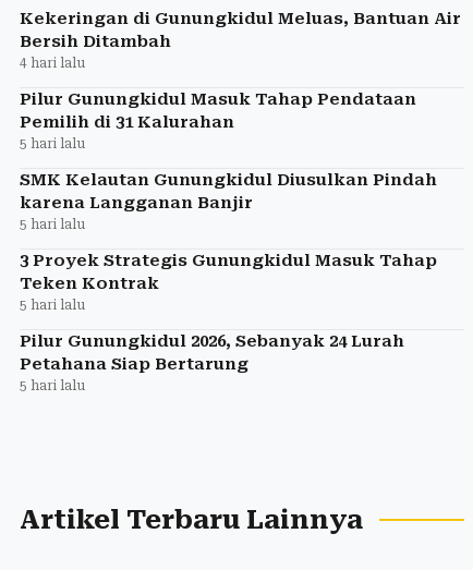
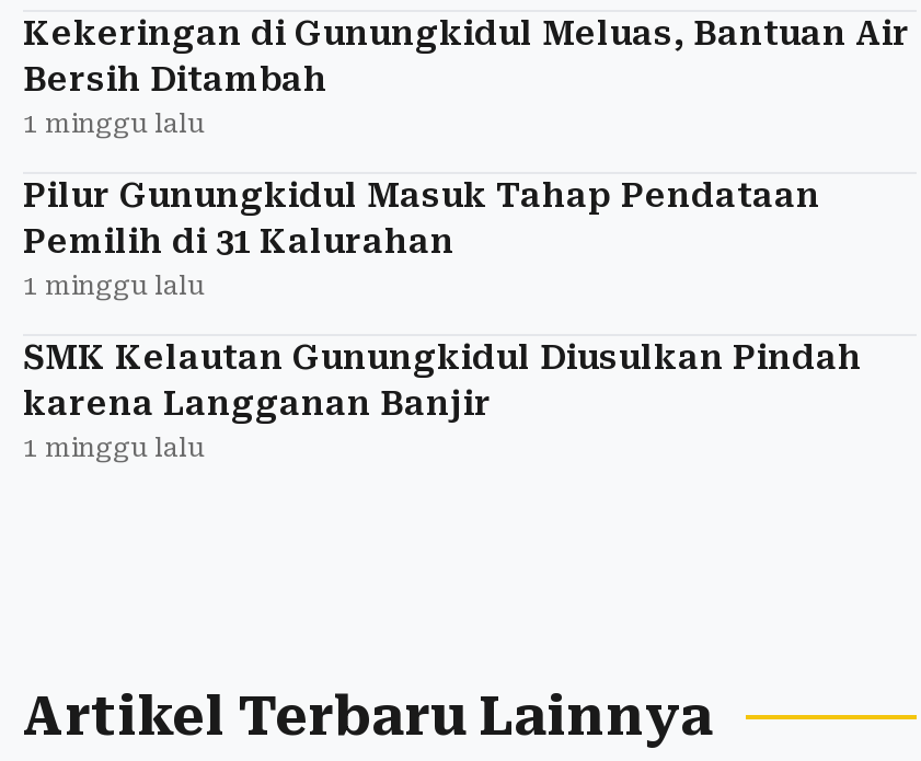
- 4 hari lalu
+ 1 minggu lalu

- 5 hari lalu
+ 1 minggu lalu

- 5 hari lalu
- 3 Proyek Strategis Gunungkidul Masuk Tahap
- Teken Kontrak
- 5 hari lalu
- Pilur Gunungkidul 2026, Sebanyak 24 Lurah
- Petahana Siap Bertarung
- 5 hari lalu
+ 1 minggu lalu
